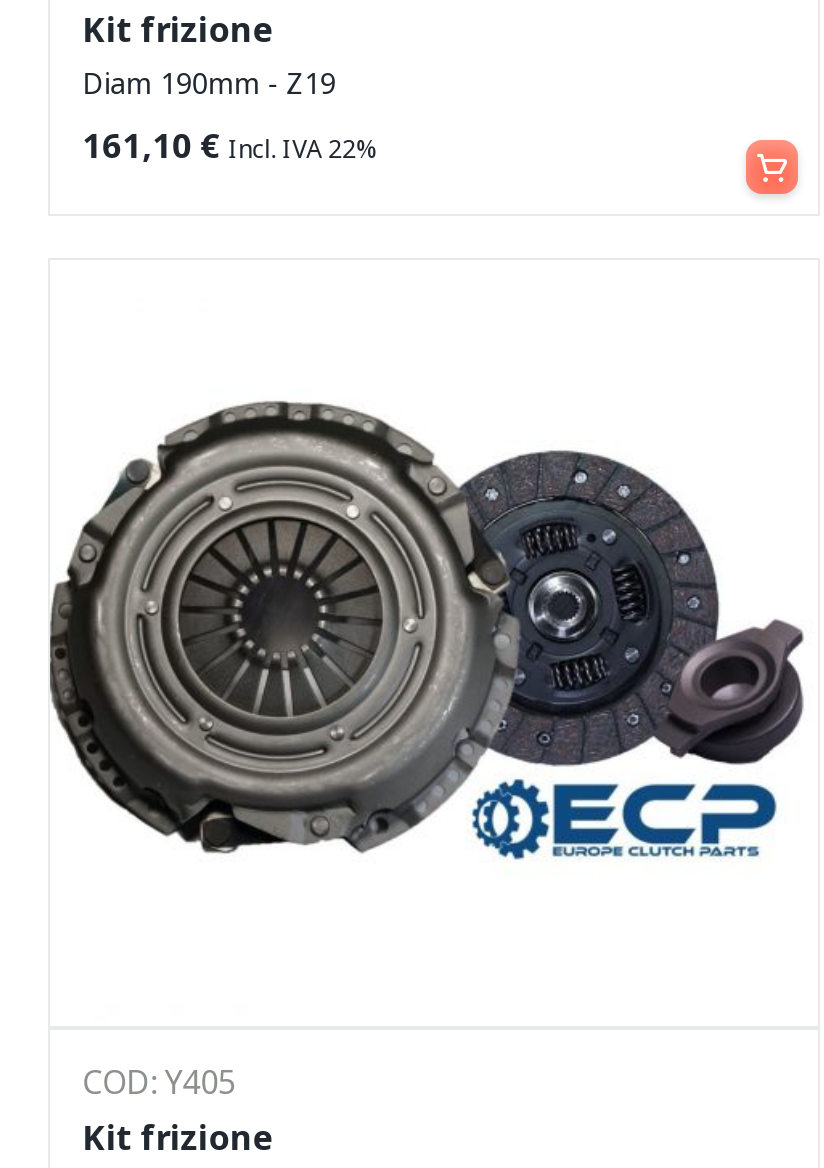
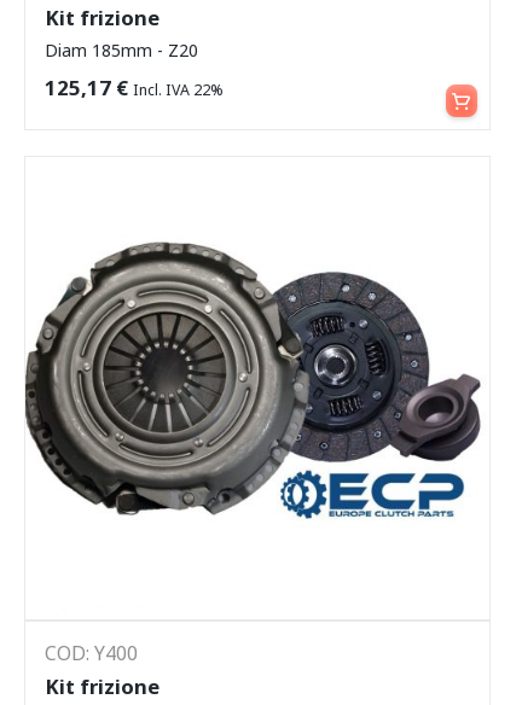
- Diam 190mm - Z19
+ Diam 185mm - Z20

- 161,10 € Incl. IVA 22%
+ 125,17 € Incl. IVA 22%

- COD: Y405
+ COD: Y400
